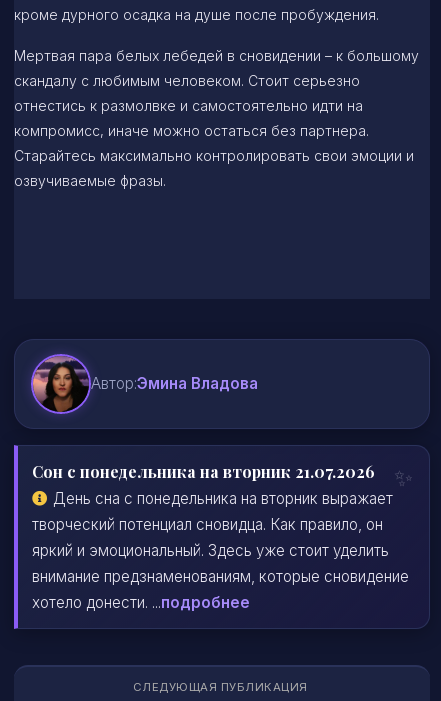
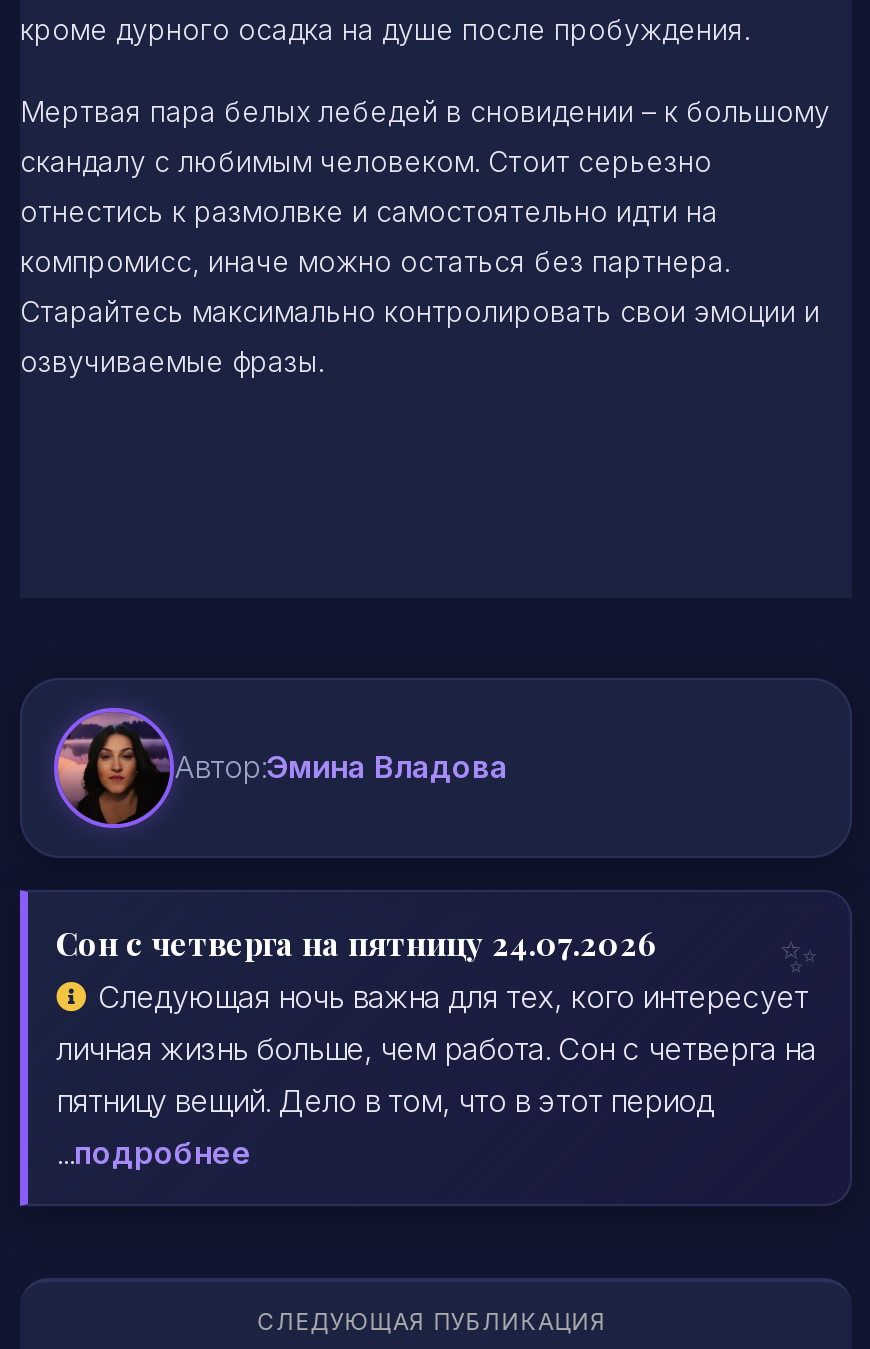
- Сон с понедельника на вторник 21.07.2026
- День сна с понедельника на вторник выражает
- творческий потенциал сновидца. Как правило, он
- яркий и эмоциональный. Здесь уже стоит уделить
- внимание предзнаменованиям, которые сновидение
- хотело донести. ...подробнее
+ Сон с четверга на пятницу 24.07.2026
+ Следующая ночь важна для тех, кого интересует
+ личная жизнь больше, чем работа. Сон с четверга на
+ пятницу вещий. Дело в том, что в этот период
+ ...подробнее
